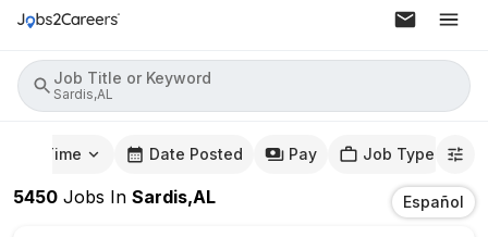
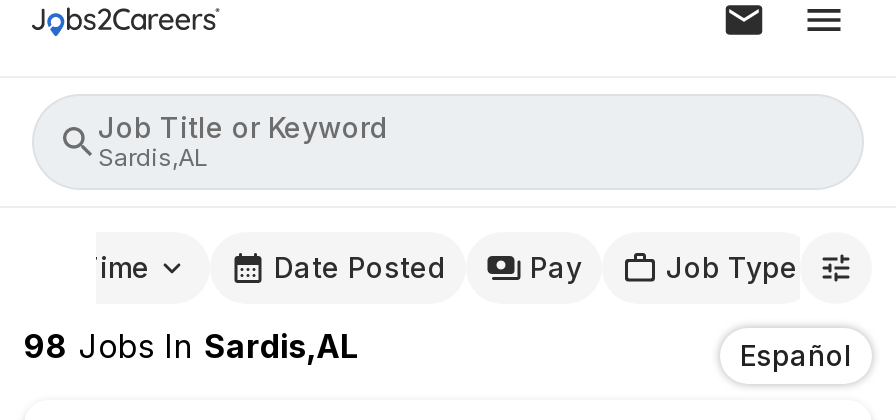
- 5450 Jobs In Sardis,AL
+ 98 Jobs In Sardis,AL
